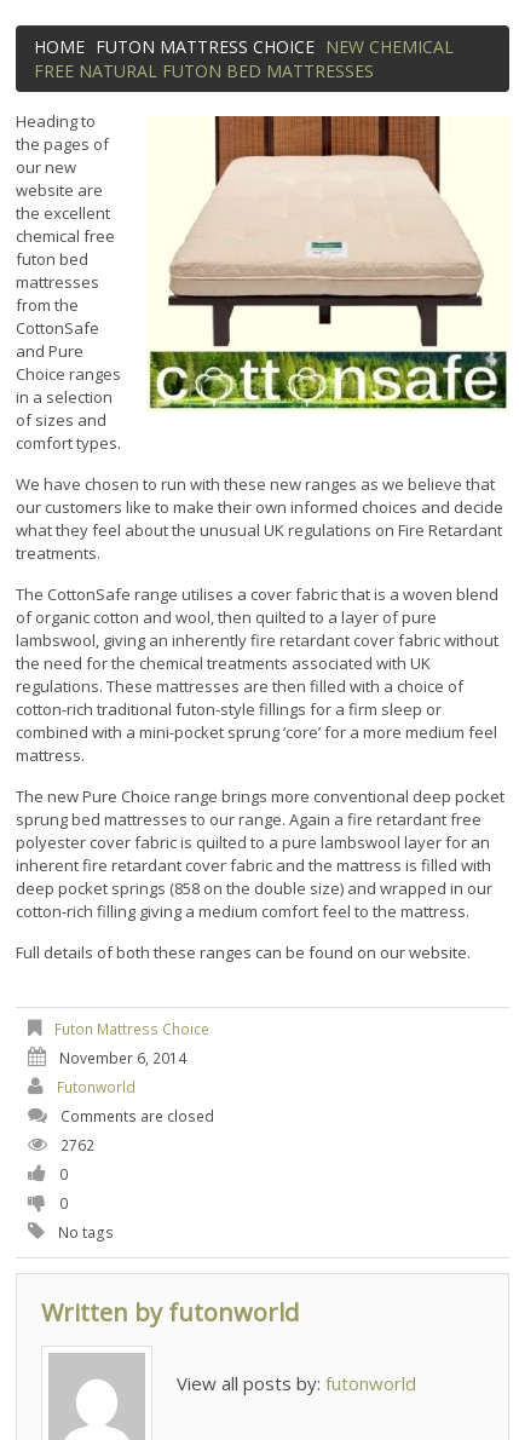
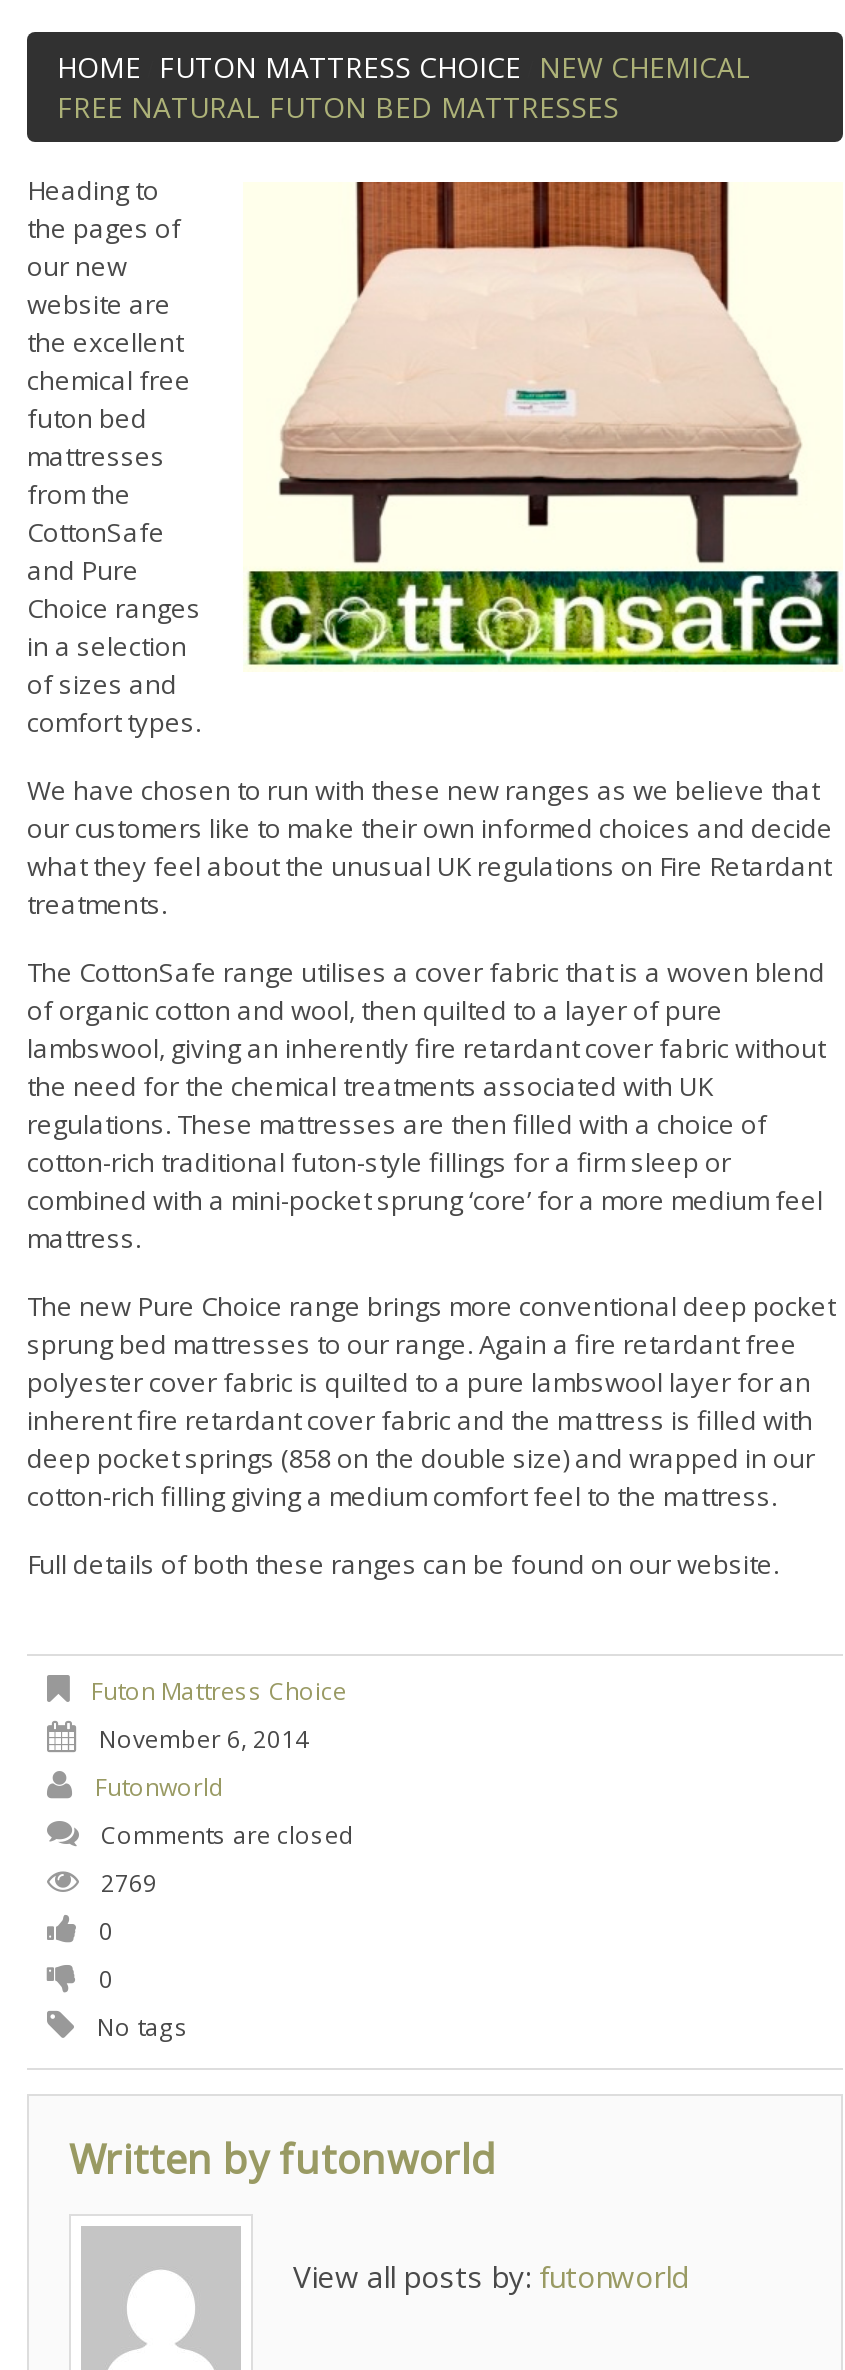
- 2762
+ 2769
